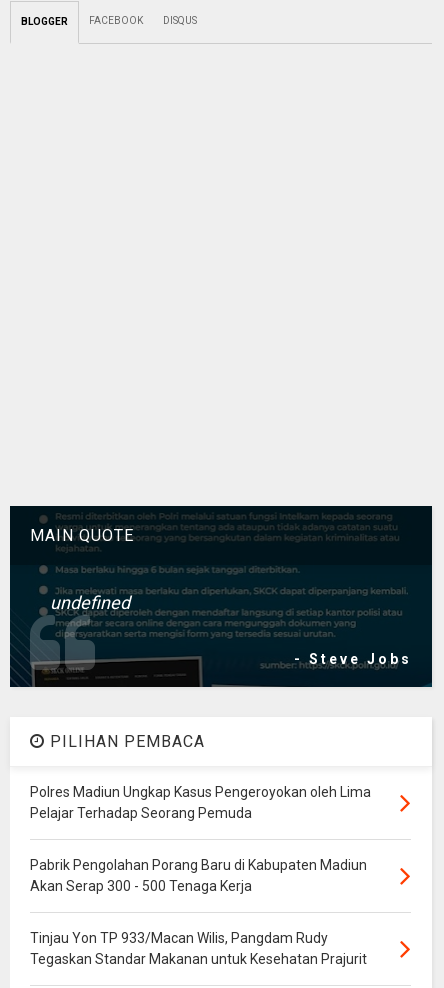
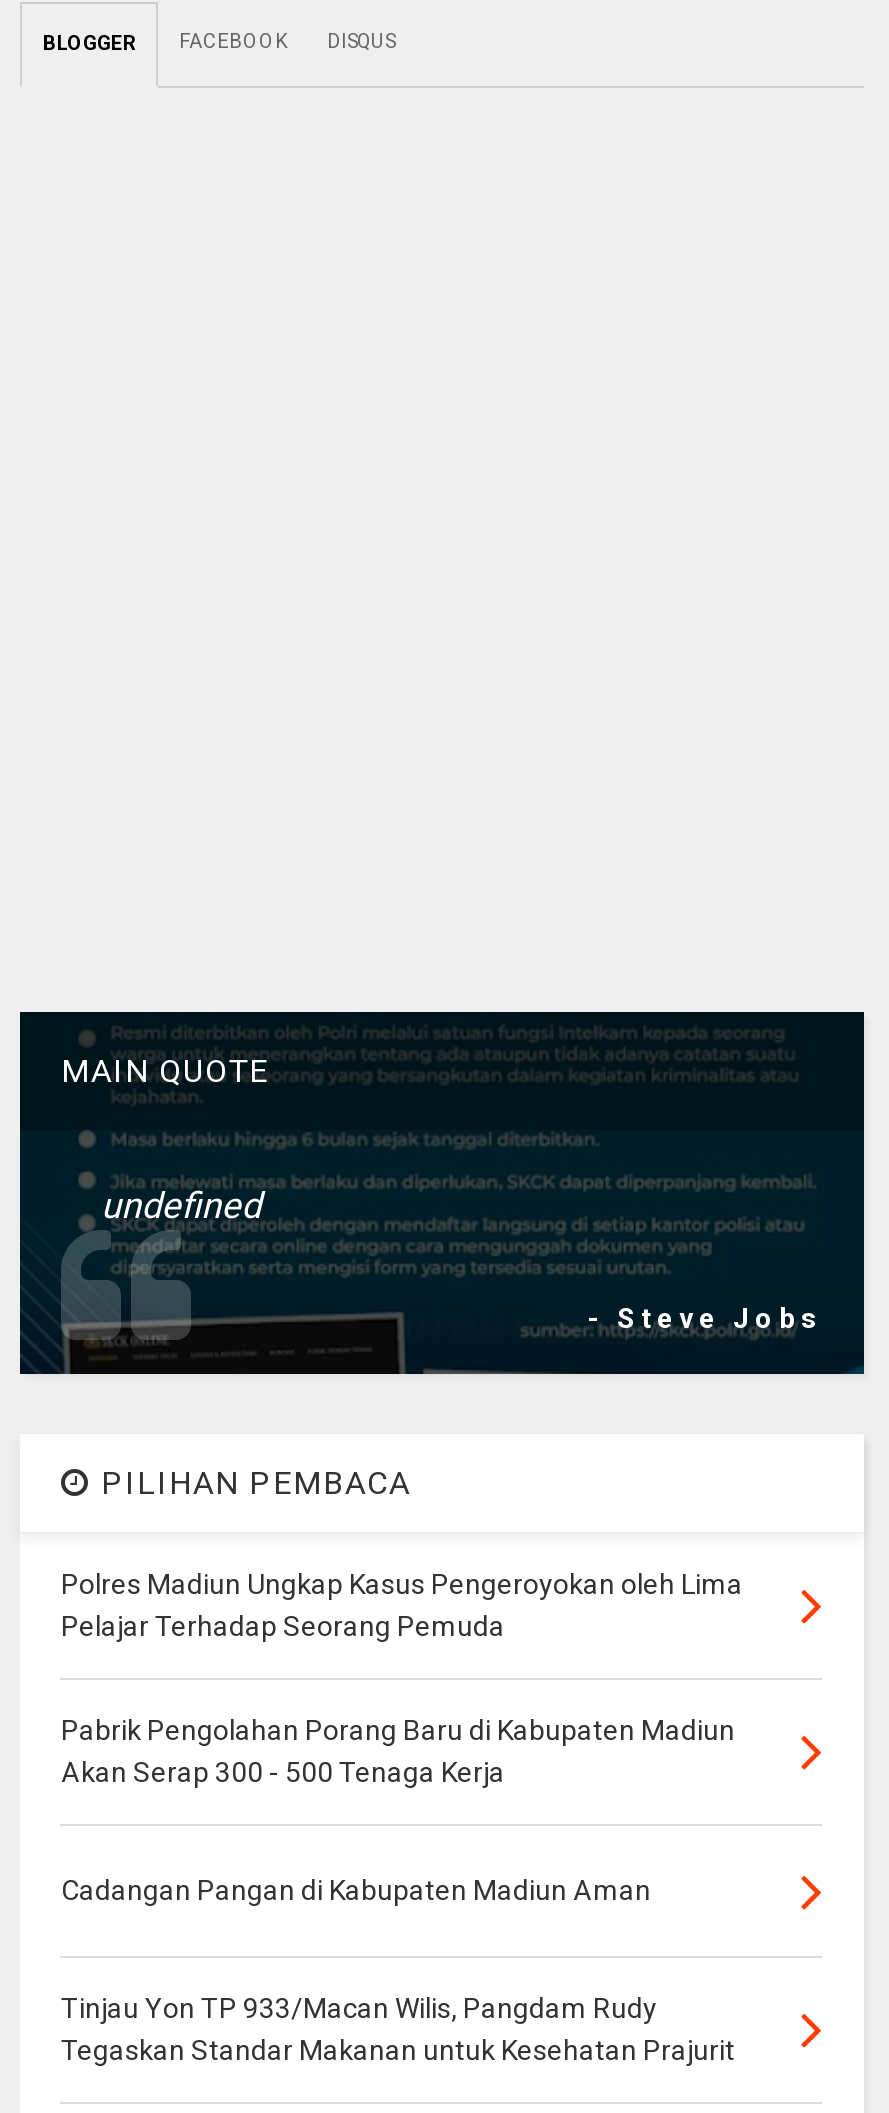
+ Cadangan Pangan di Kabupaten Madiun Aman
